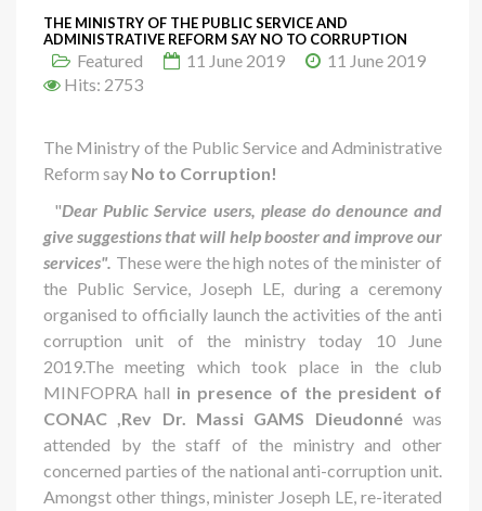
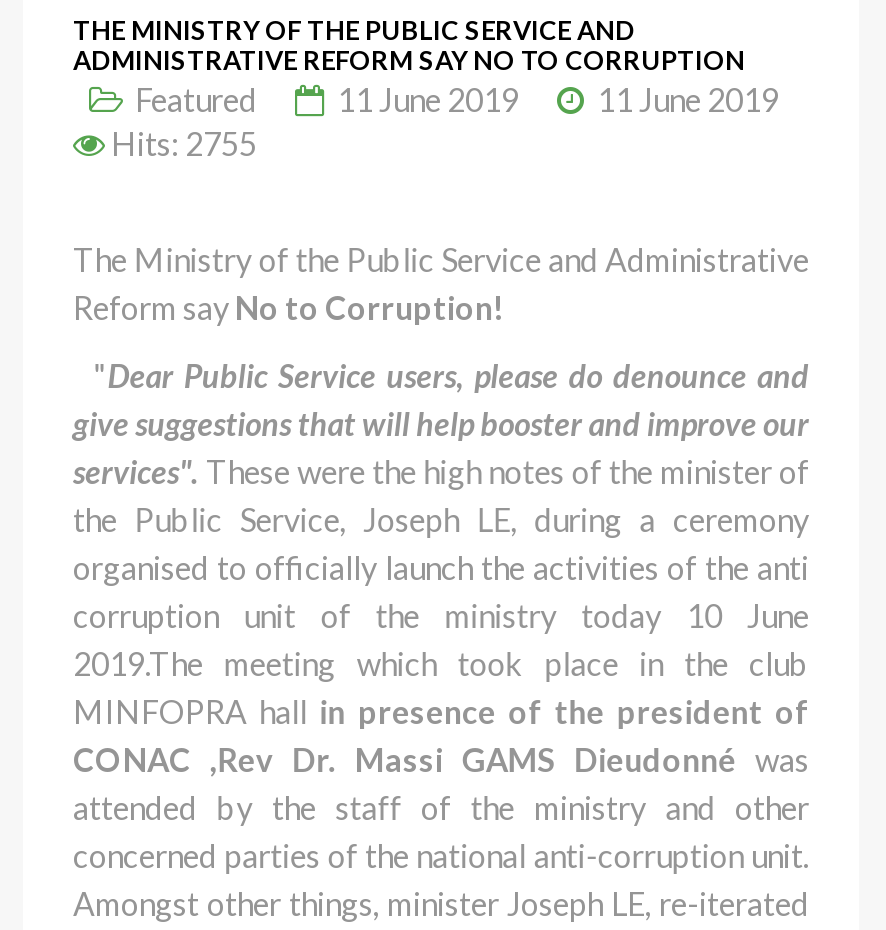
- Hits: 2753
+ Hits: 2755
